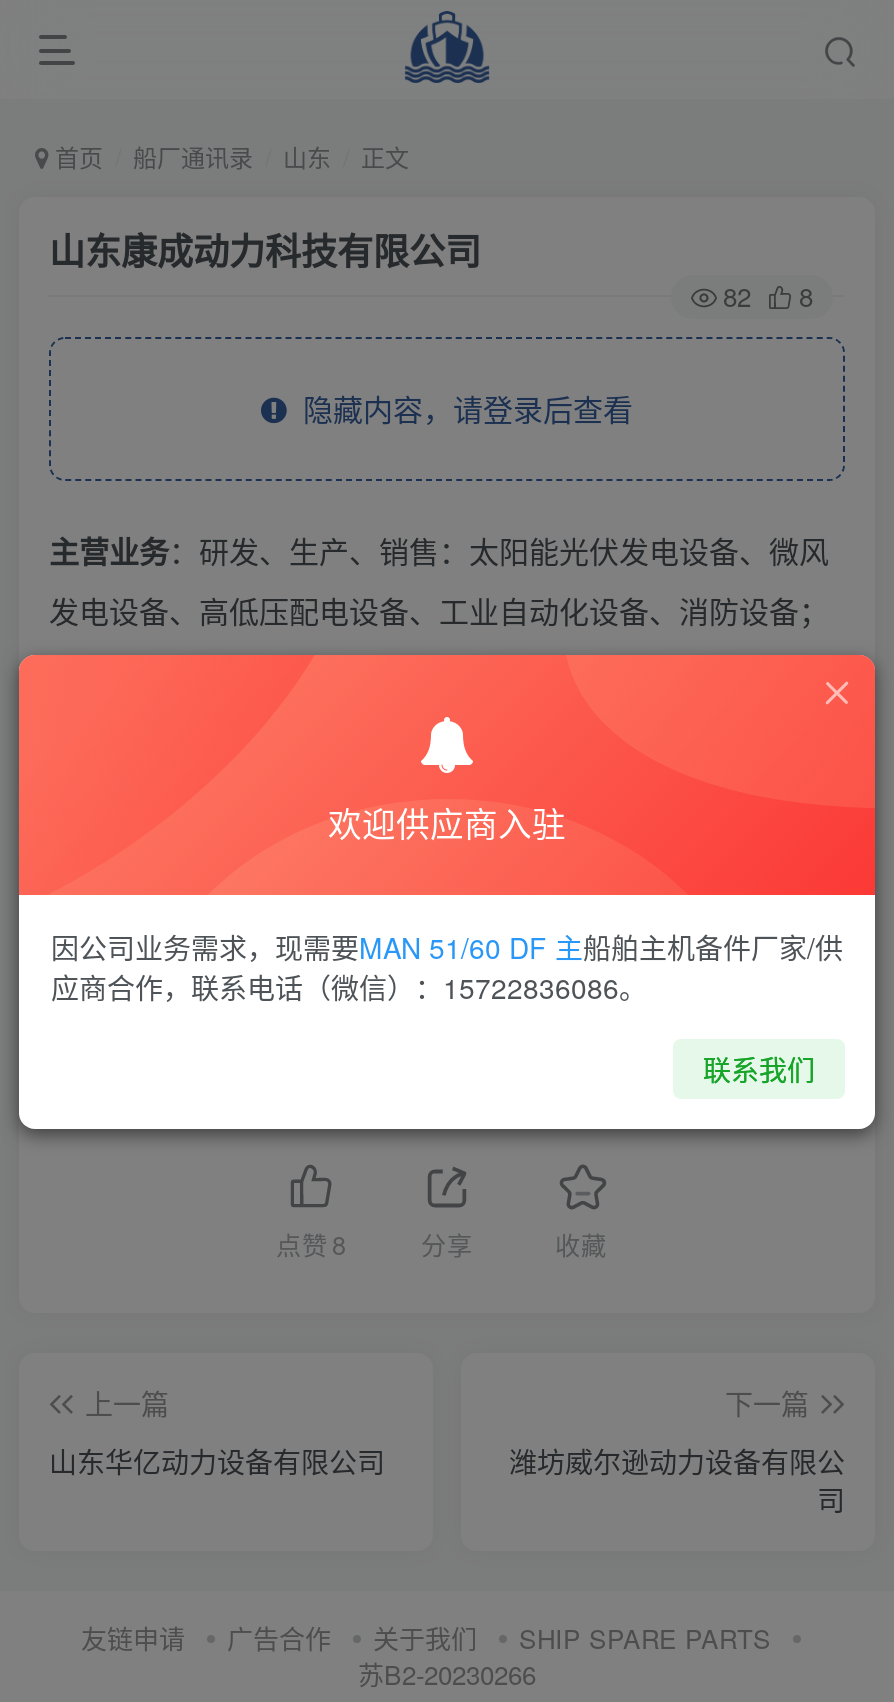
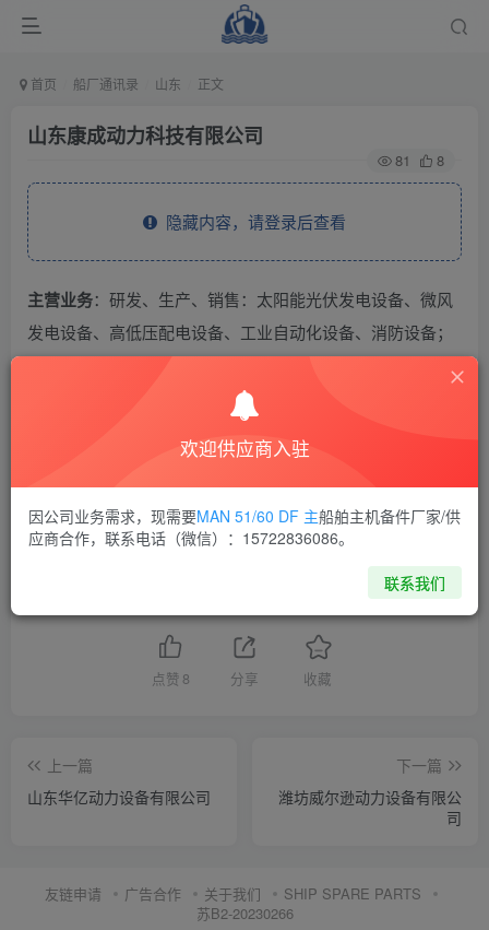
- 82 8
+ 81 8
